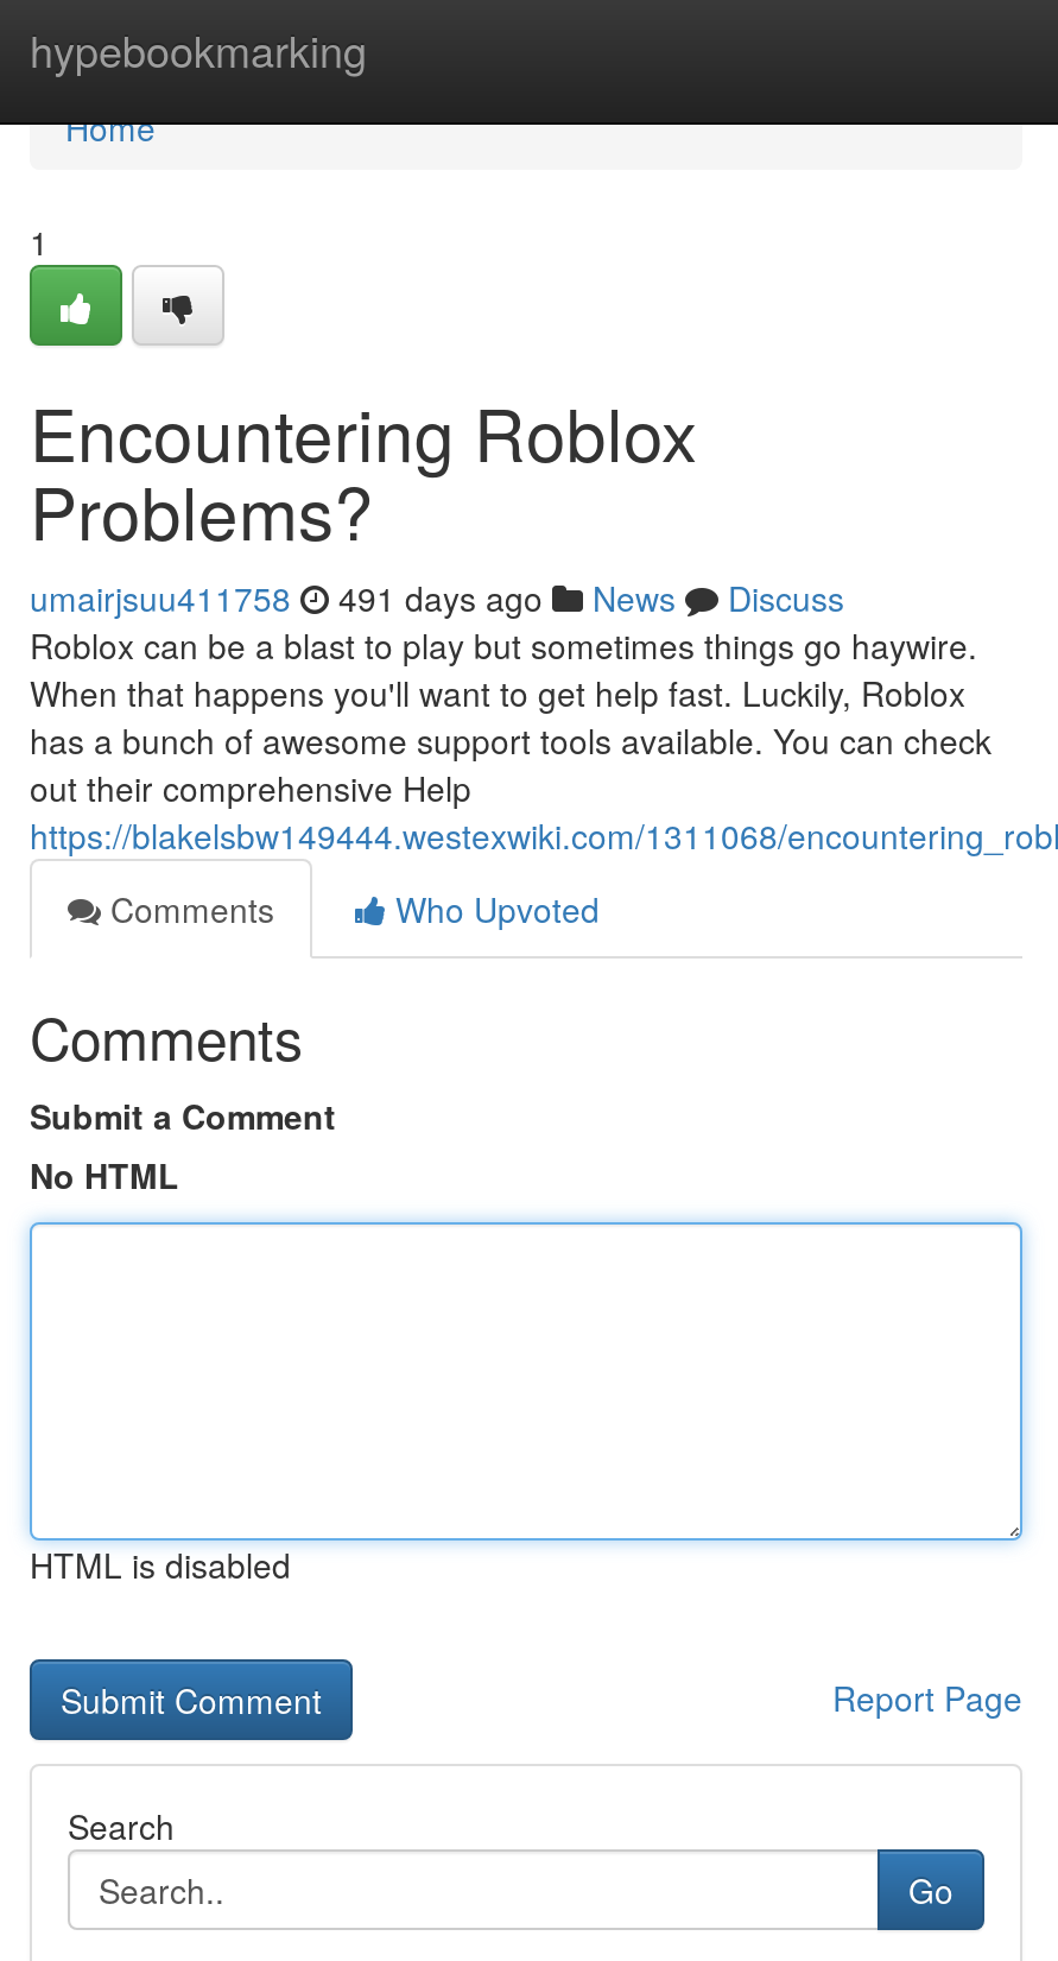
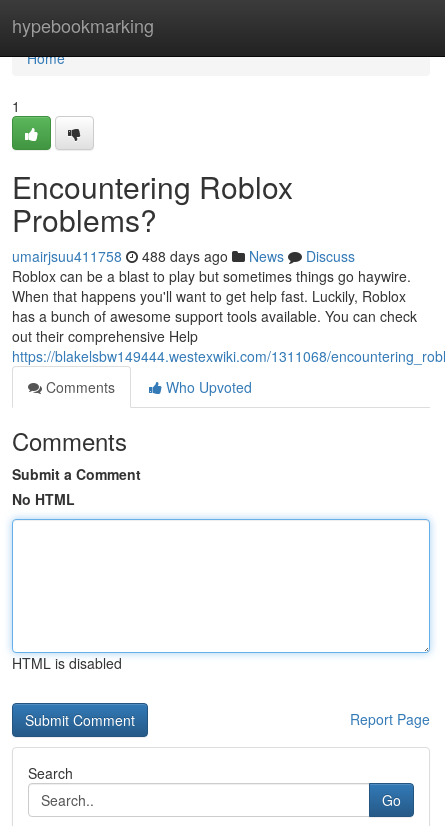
- umairjsuu411758 491 days ago News Discuss
+ umairjsuu411758 488 days ago News Discuss
